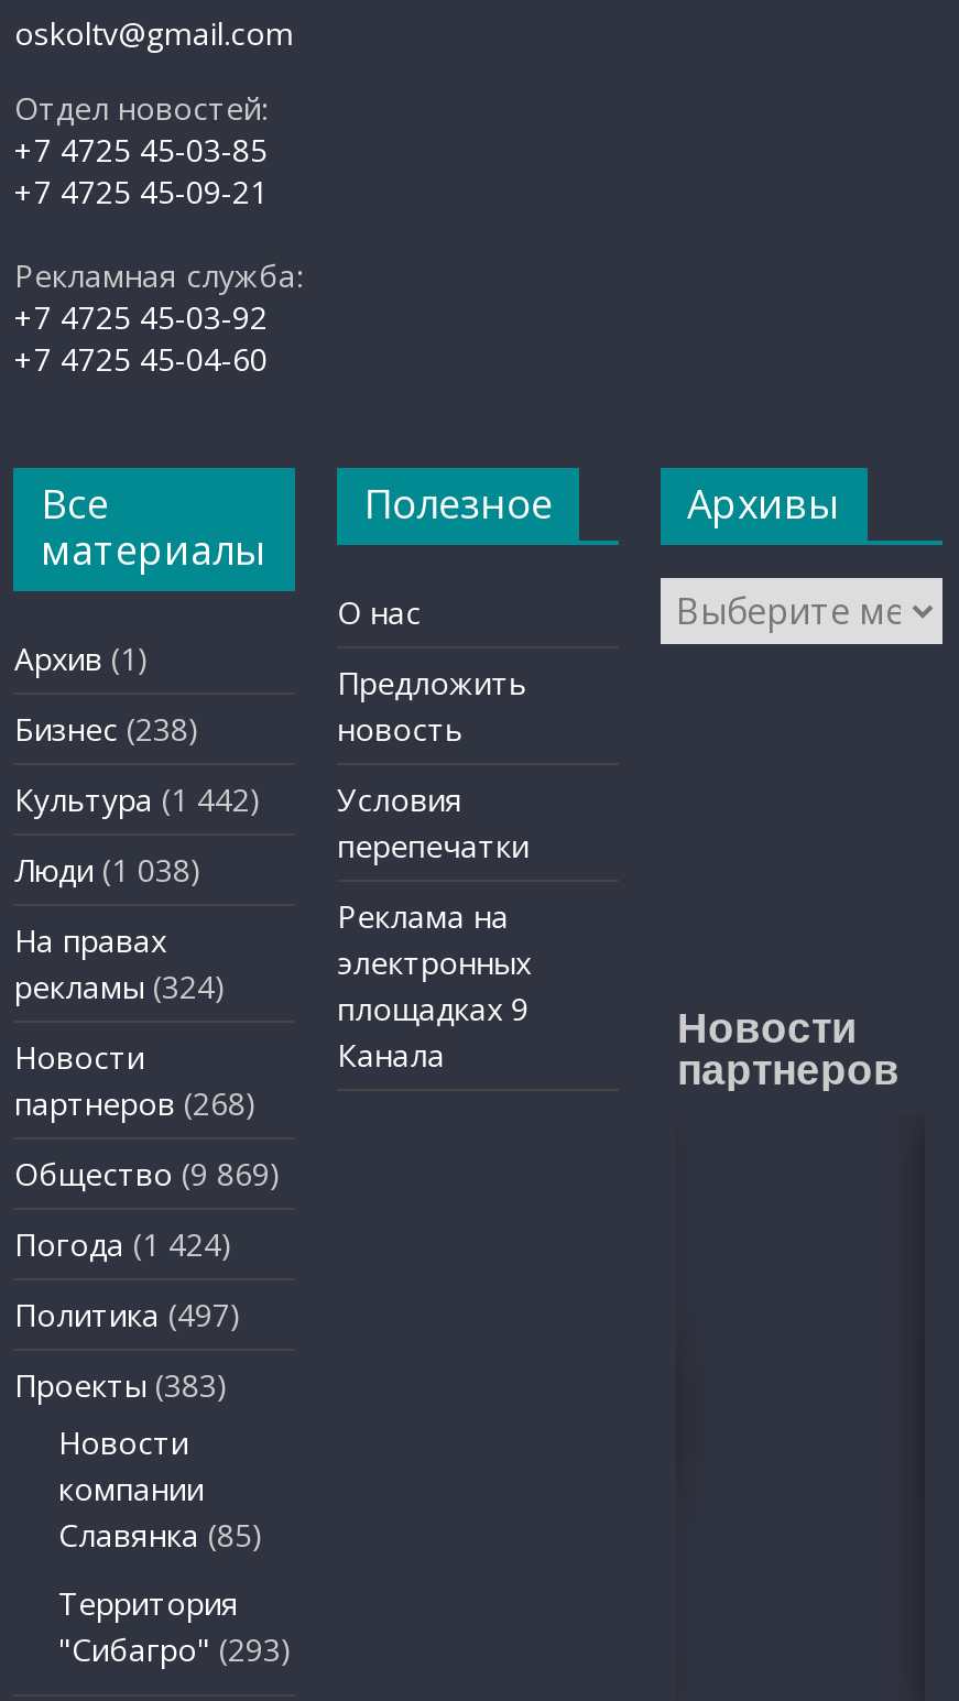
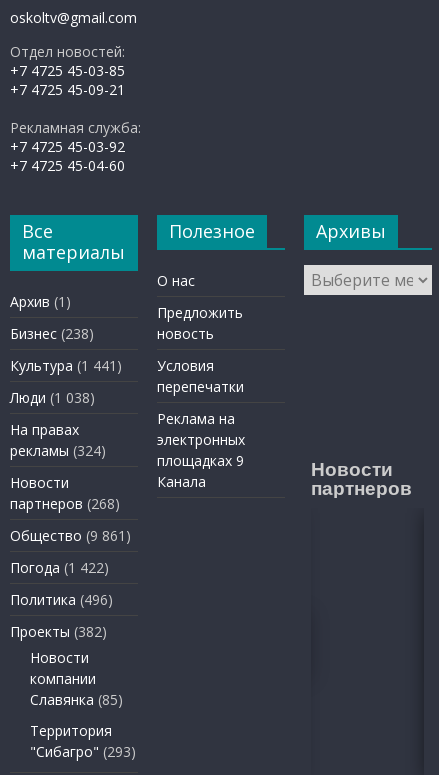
- Культура (1 442) Условия
+ Культура (1 441) Условия

- Общество (9 869)
+ Общество (9 861)

- Погода (1 424)
+ Погода (1 422)

- Политика (497)
+ Политика (496)

- Проекты (383)
+ Проекты (382)
